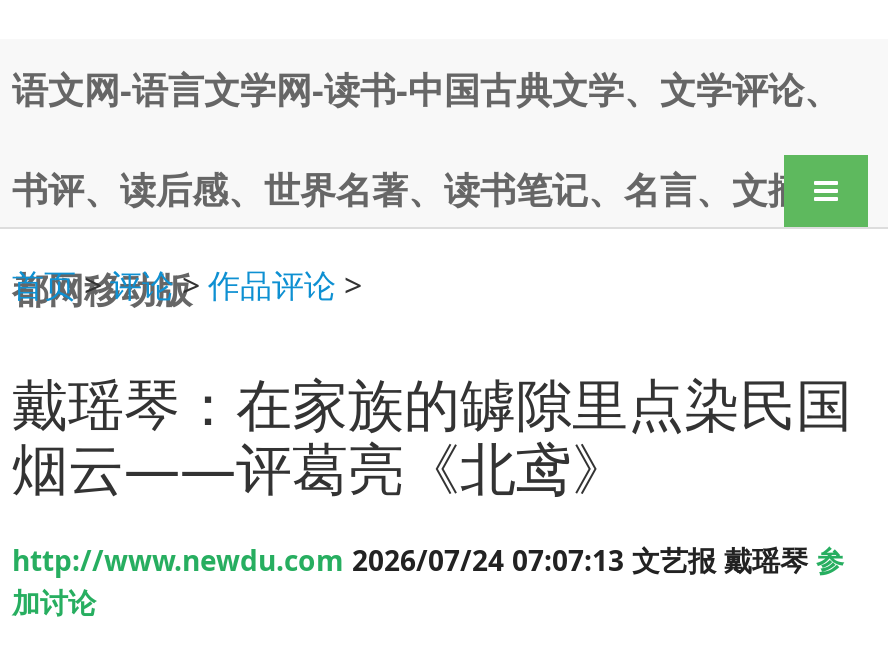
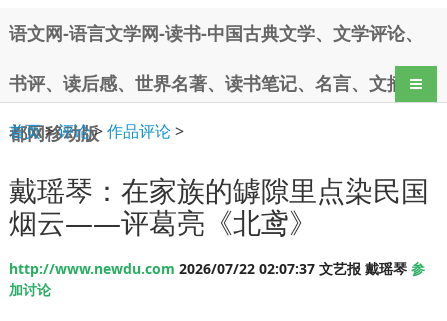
- http://www.newdu.com 2026/07/24 07:07:13 文艺报 戴瑶琴参
+ http://www.newdu.com 2026/07/22 02:07:37 文艺报 戴瑶琴参
